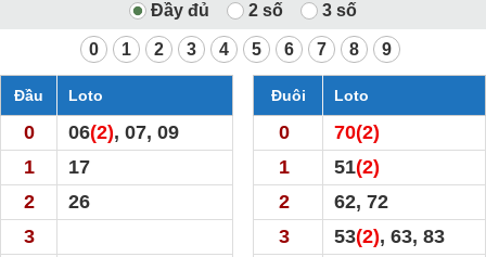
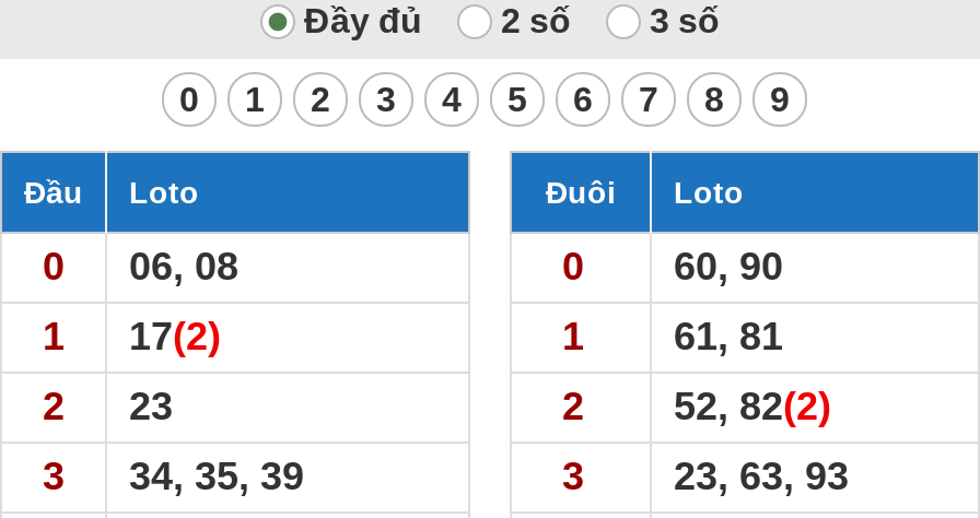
- 0 06(2), 07, 09
+ 0 06, 08

- 70(2)
+ 60, 90

- 1 17
+ 1 17(2)

- 51(2)
+ 61, 81

- 2 26
+ 2 23

- 62, 72
+ 52, 82(2)

- 53(2), 63, 83
+ 23, 63, 93

+ 34, 35, 39
